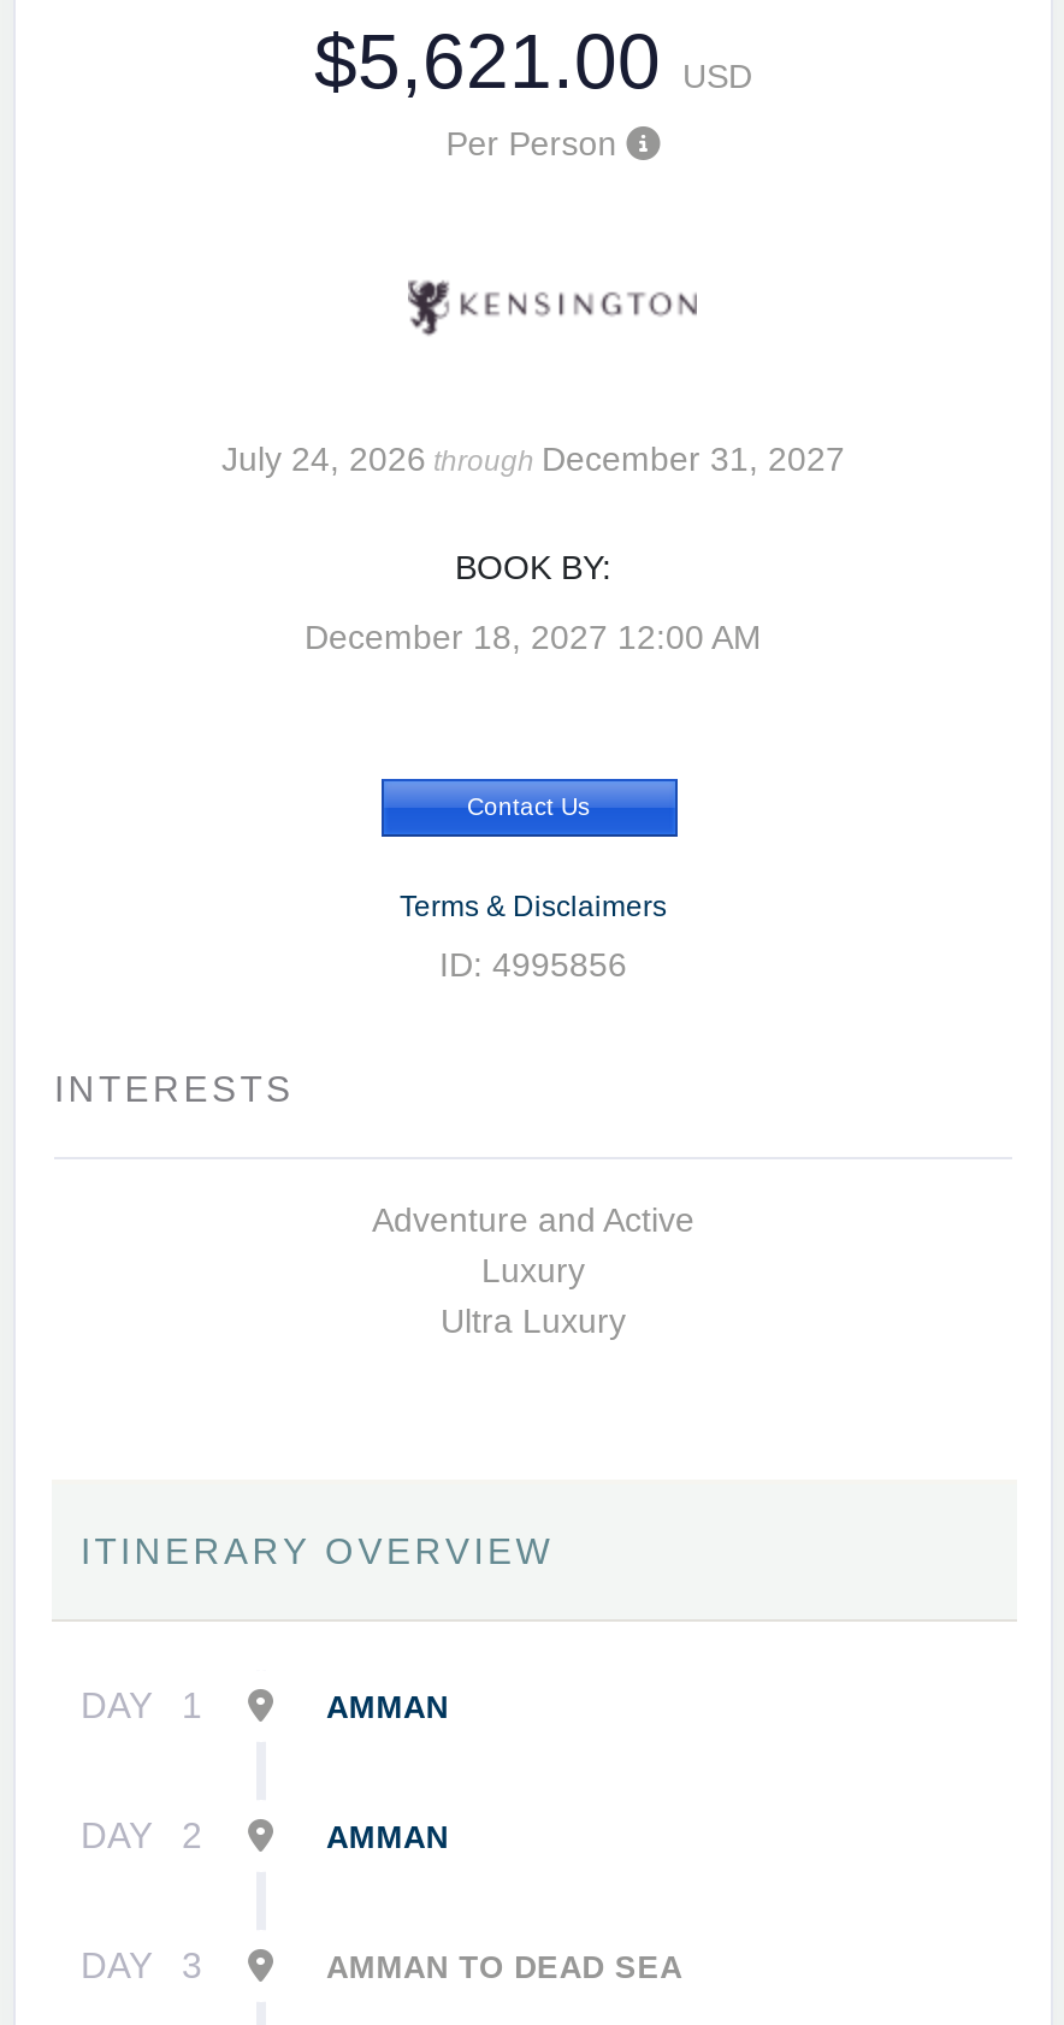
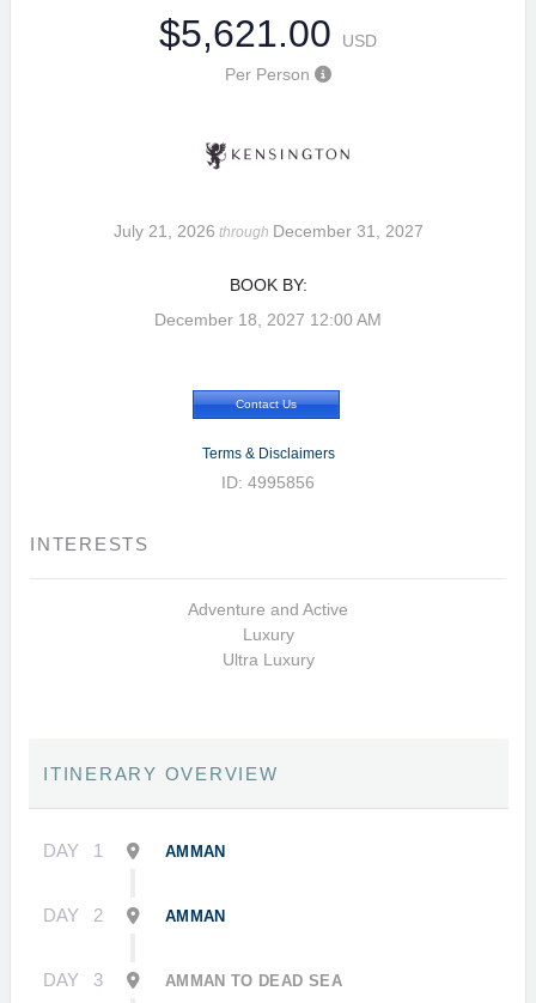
- July 24, 2026 through December 31, 2027
+ July 21, 2026 through December 31, 2027
